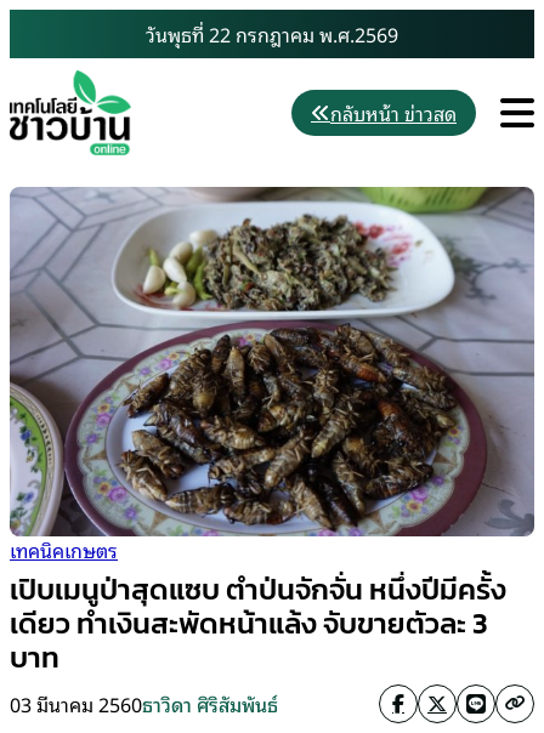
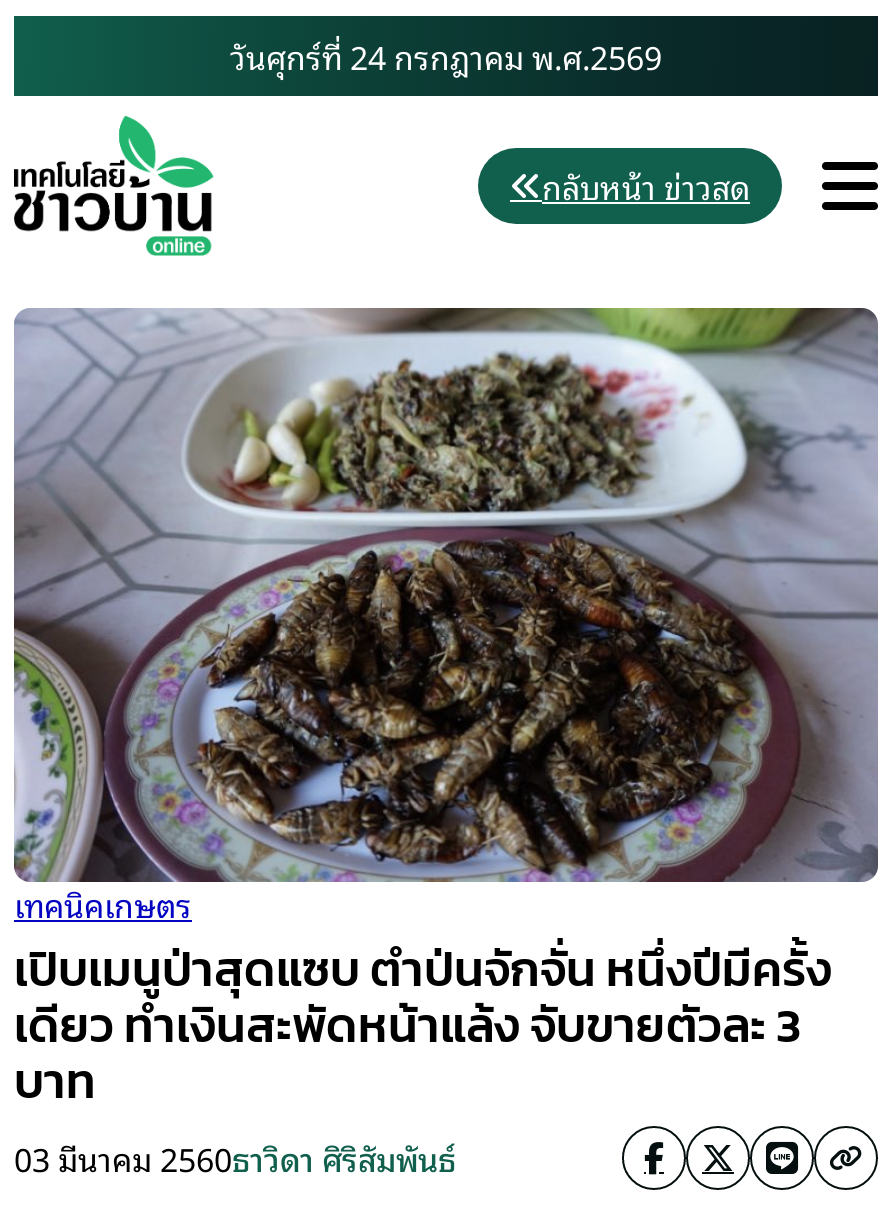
- วันพุธที่ 22 กรกฎาคม พ.ศ.2569
+ วันศุกร์ที่ 24 กรกฎาคม พ.ศ.2569
